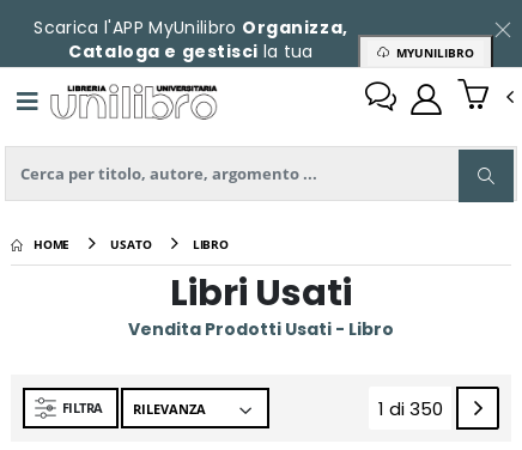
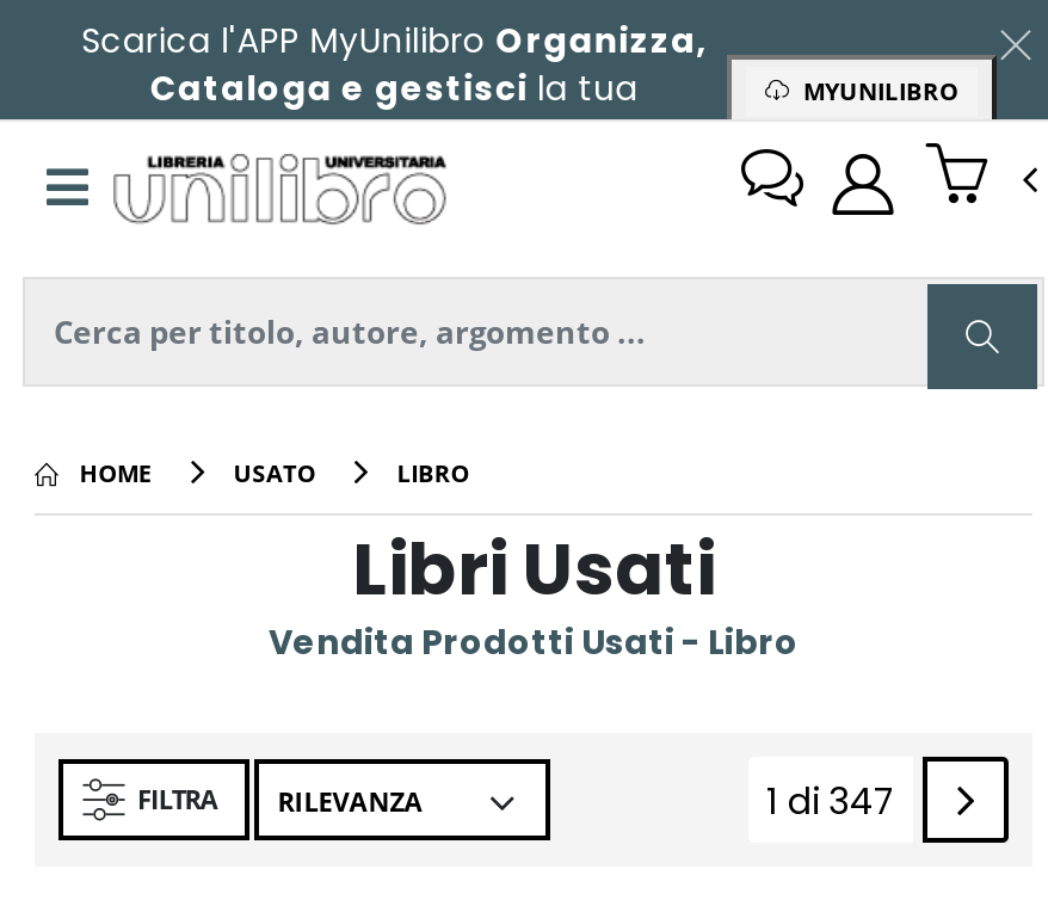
- 1 di 350
+ 1 di 347
